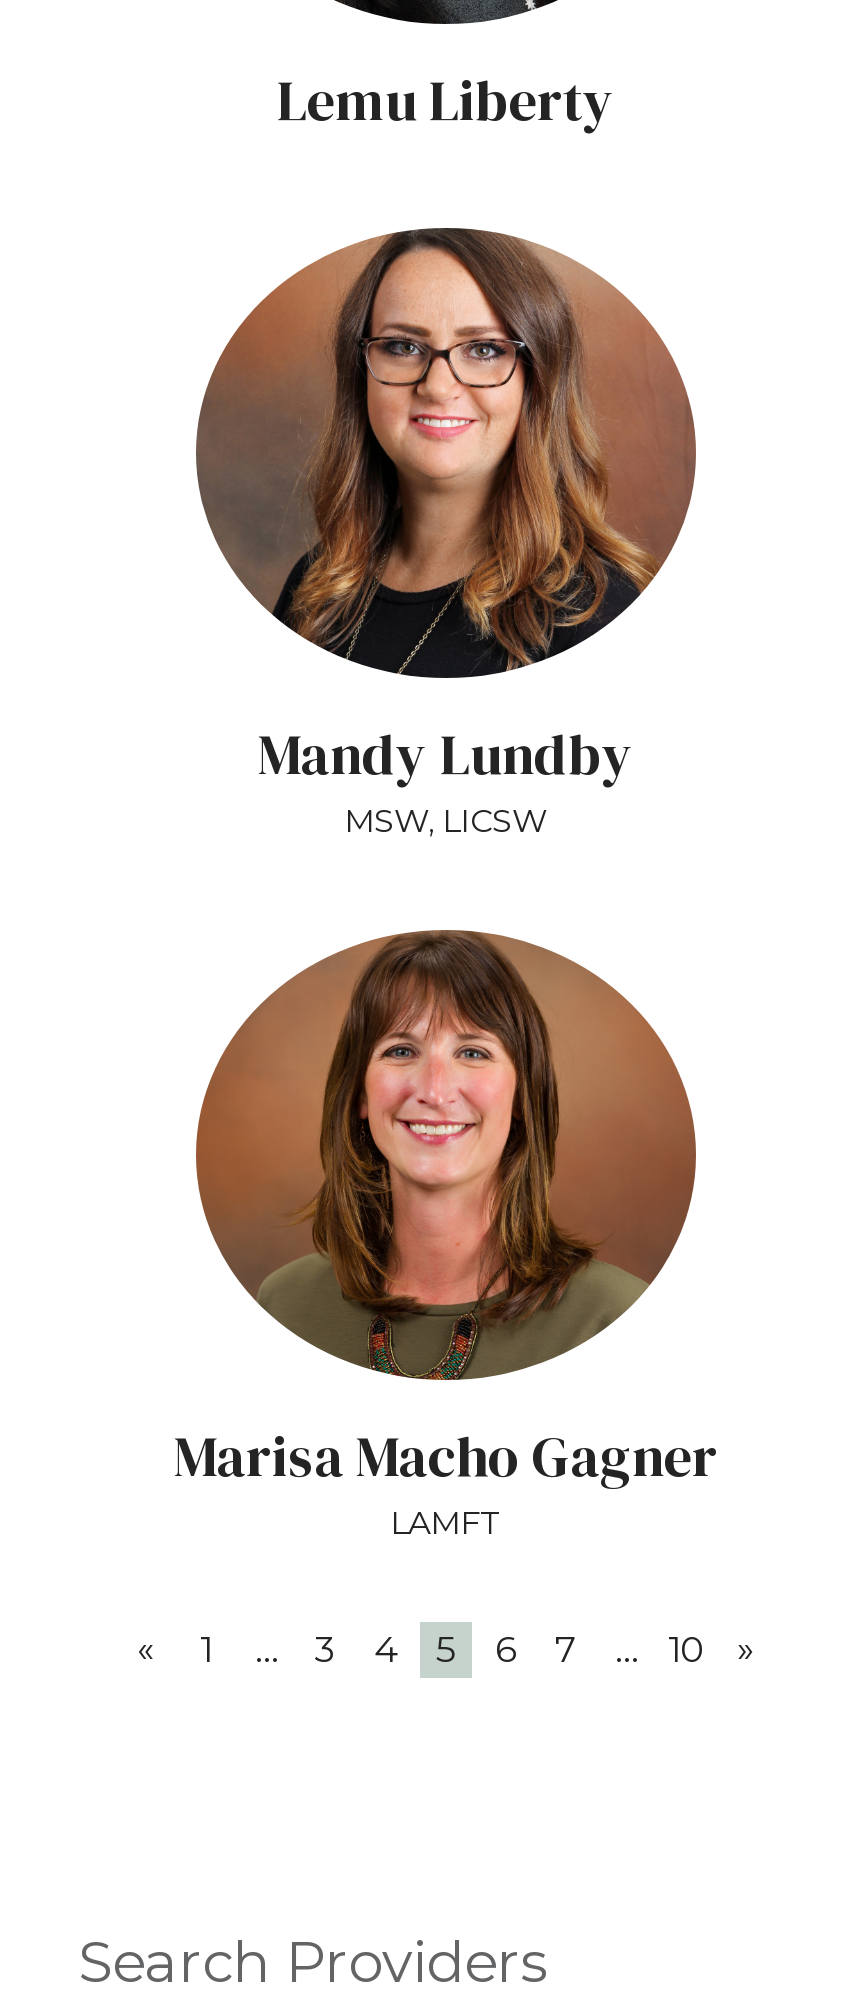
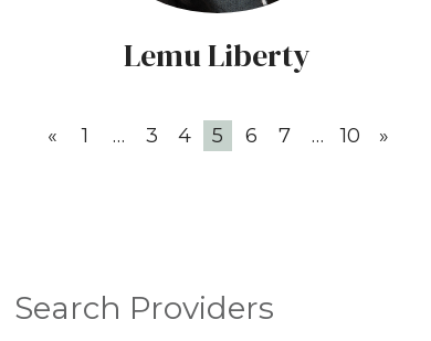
- [image]
- Mandy Lundby
- MSW, LICSW

- [image]
- Marisa Macho Gagner
- LAMFT
